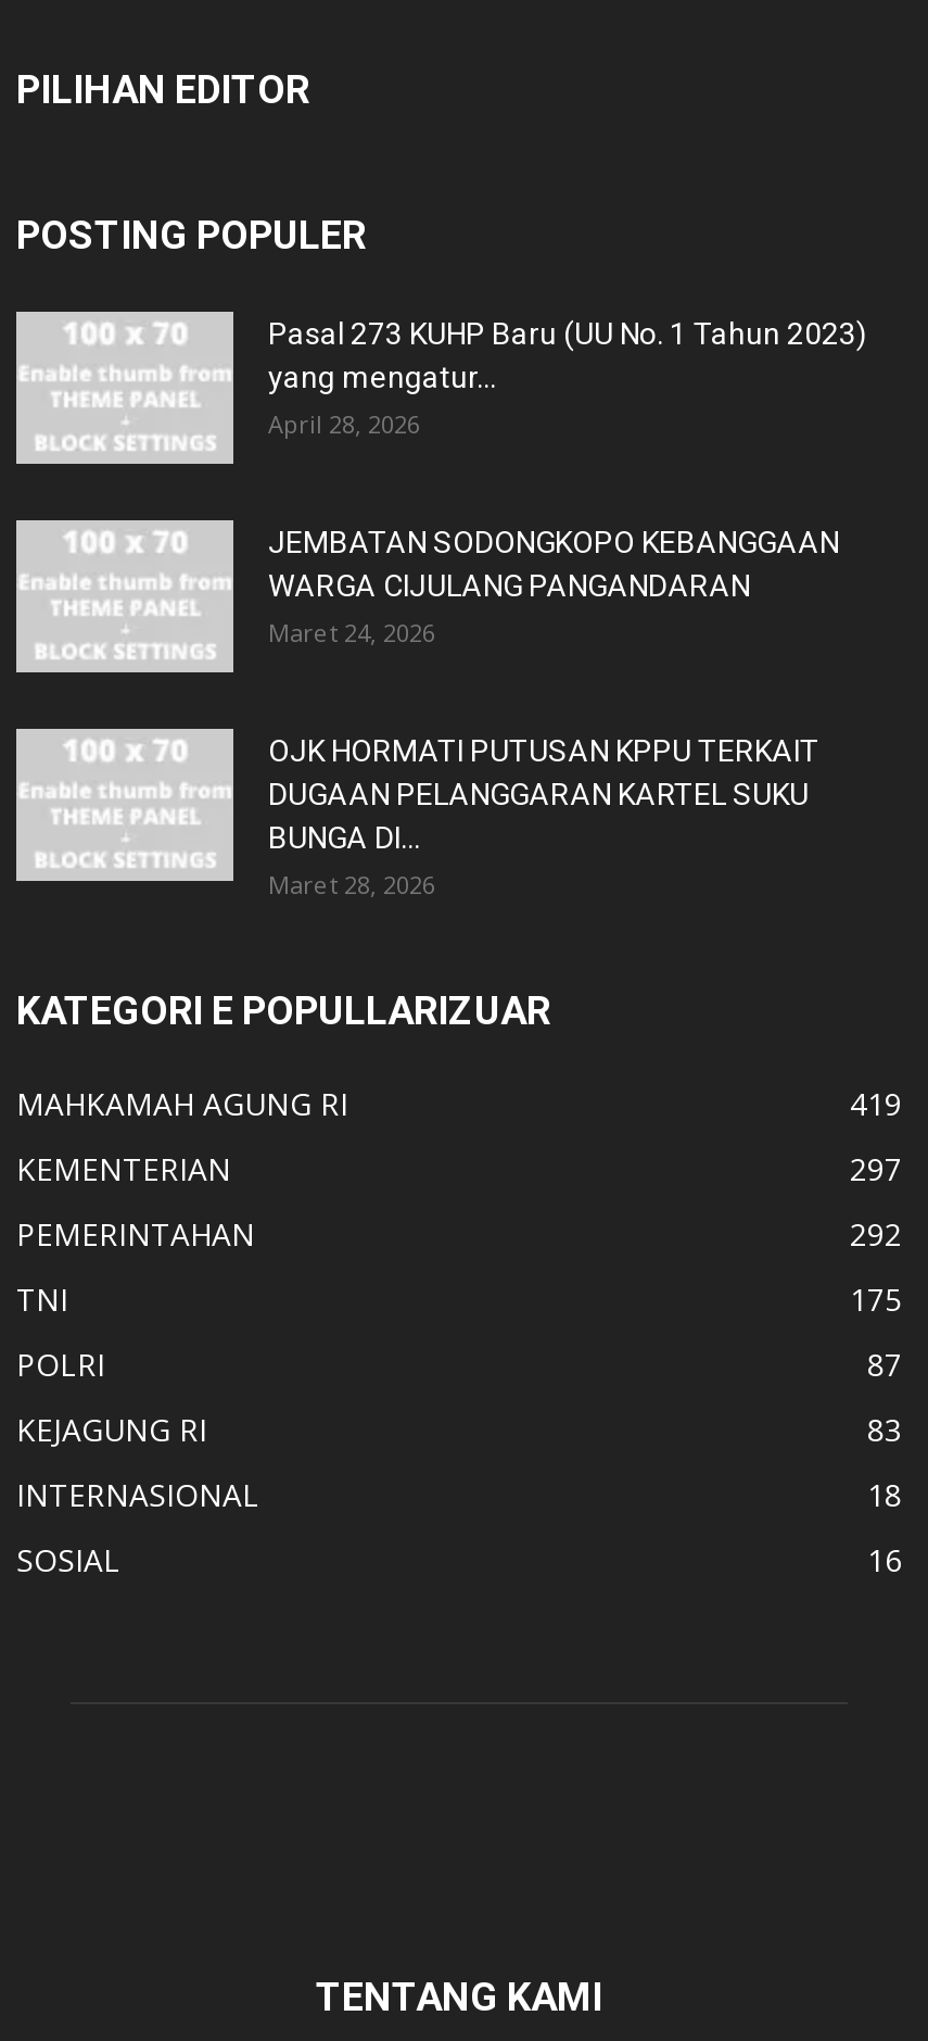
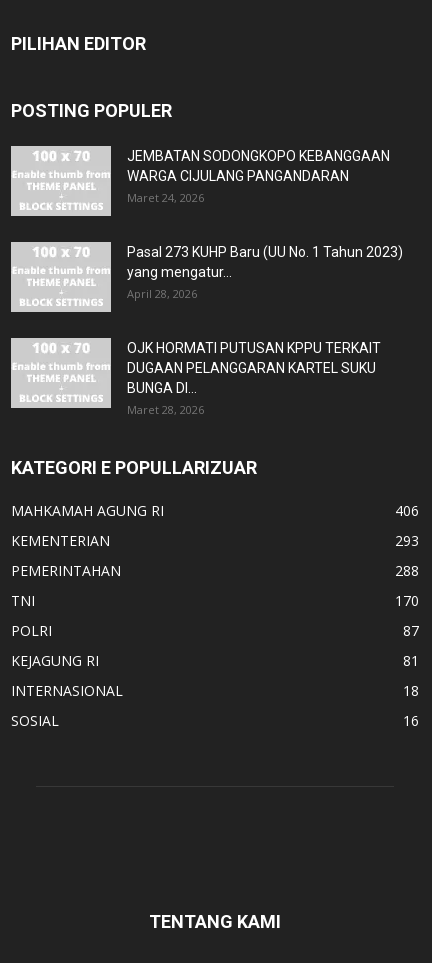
moved down: Pasal 273 KUHP Baru (UU No. 1 Tahun 2023) | yang mengatur... | April 28, 2026

moved up: JEMBATAN SODONGKOPO KEBANGGAAN | WARGA CIJULANG PANGANDARAN | Maret 24, 2026

- 419
+ 406

- 297
+ 293

- 292
+ 288

- 175
+ 170

- 83
+ 81
